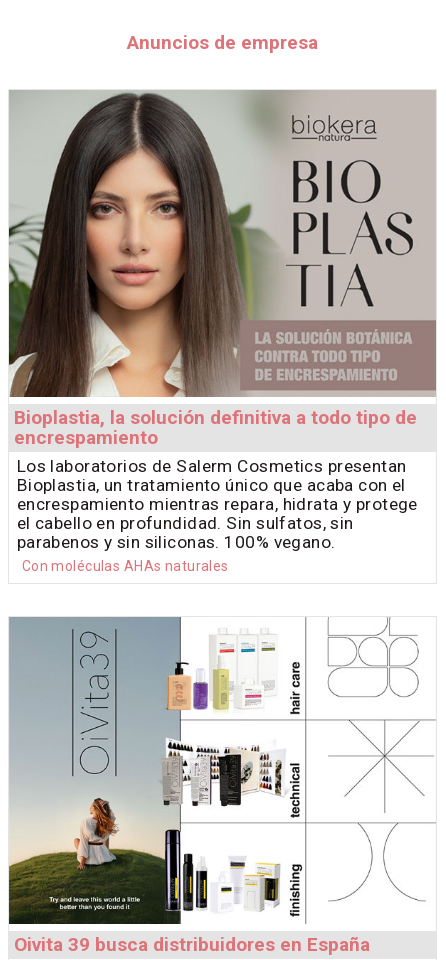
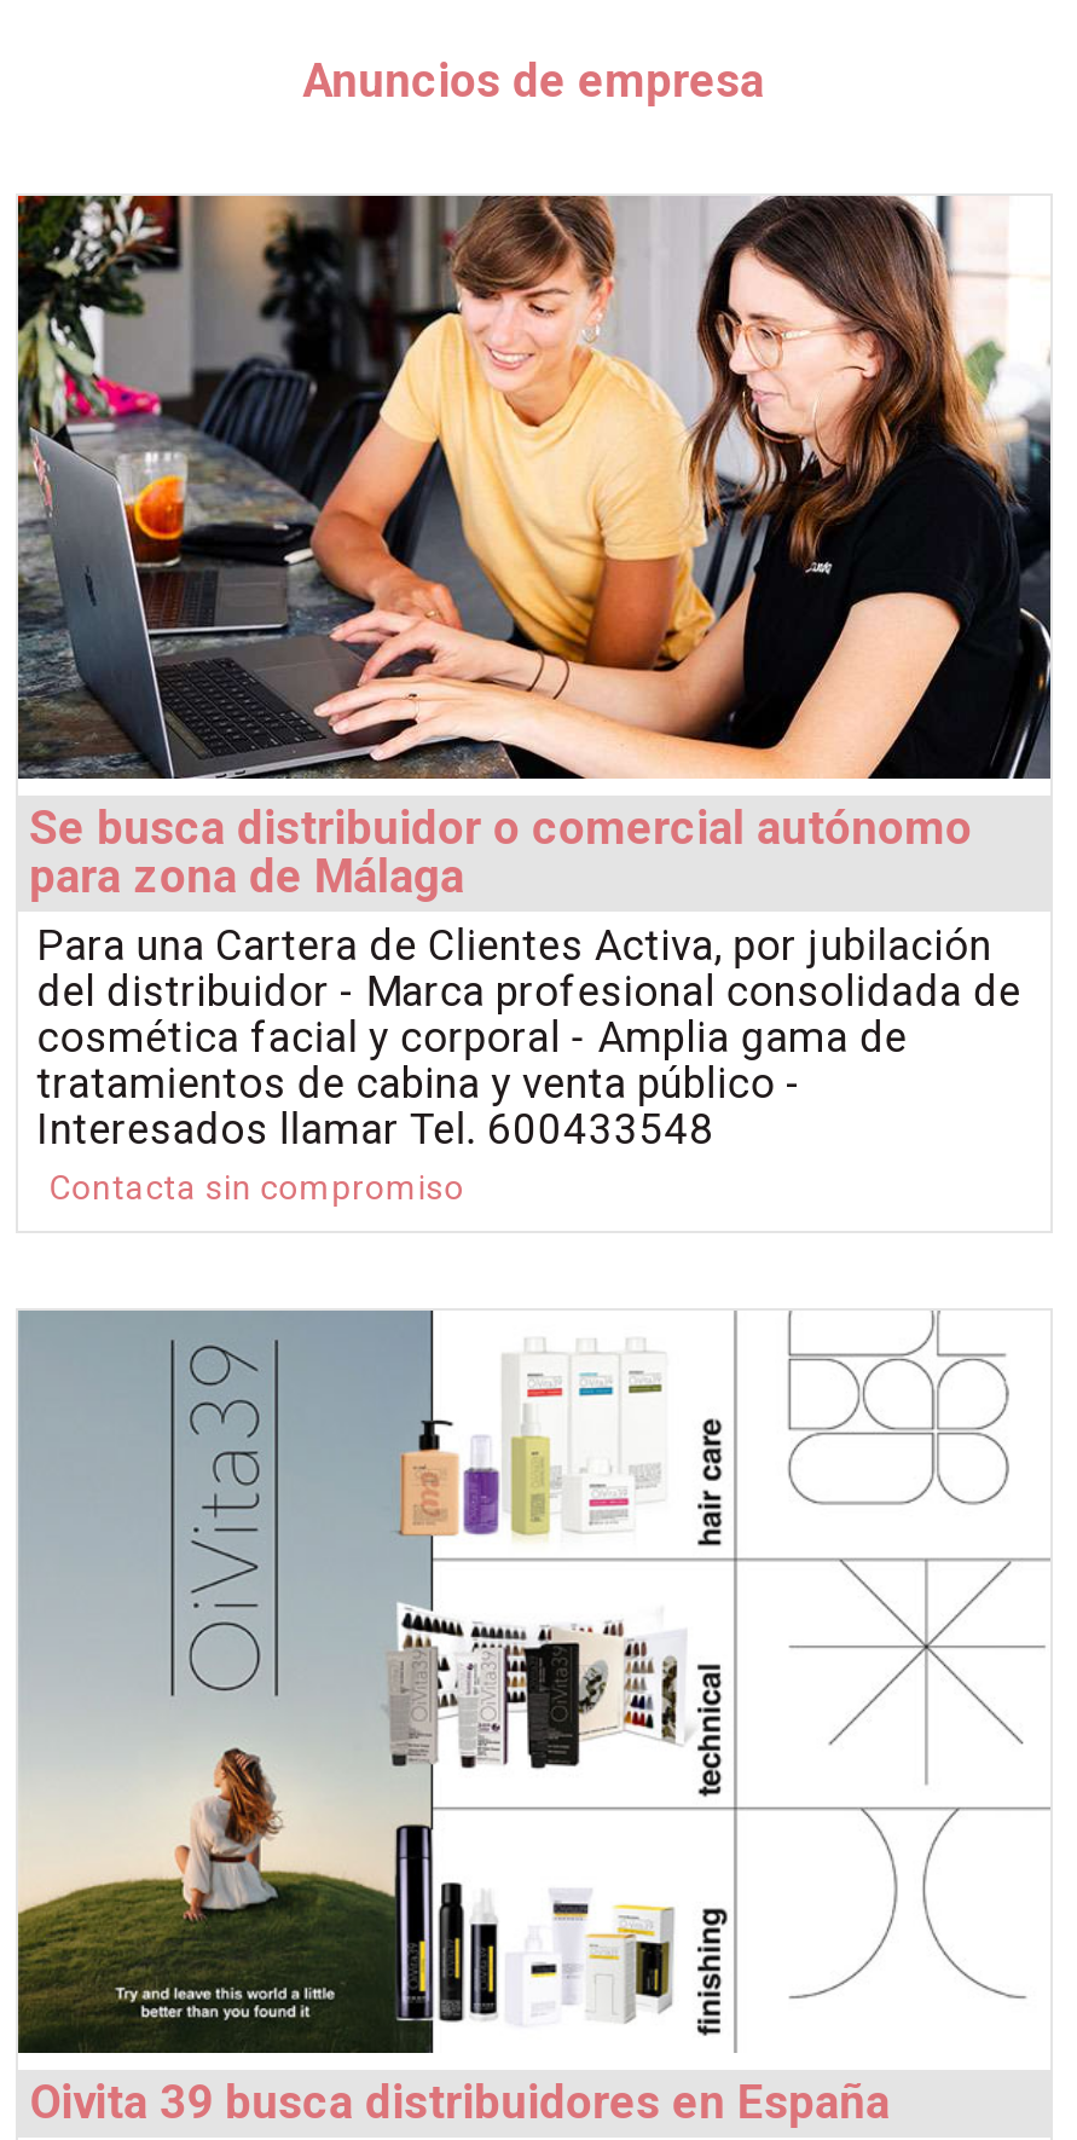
- [image]
- Bioplastia, la solución definitiva a todo tipo de
- encrespamiento
- Los laboratorios de Salerm Cosmetics presentan
- Bioplastia, un tratamiento único que acaba con el
- encrespamiento mientras repara, hidrata y protege
- el cabello en profundidad. Sin sulfatos, sin
- parabenos y sin siliconas. 100% vegano.
- Con moléculas AHAs naturales
+ [image]
+ Se busca distribuidor o comercial autónomo
+ para zona de Málaga
+ Para una Cartera de Clientes Activa, por jubilación
+ del distribuidor - Marca profesional consolidada de
+ cosmética facial y corporal - Amplia gama de
+ tratamientos de cabina y venta público -
+ Interesados llamar Tel. 600433548
+ Contacta sin compromiso
